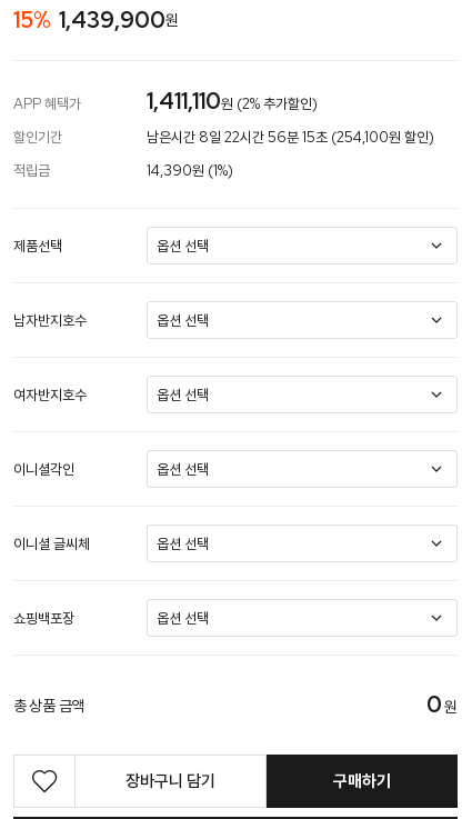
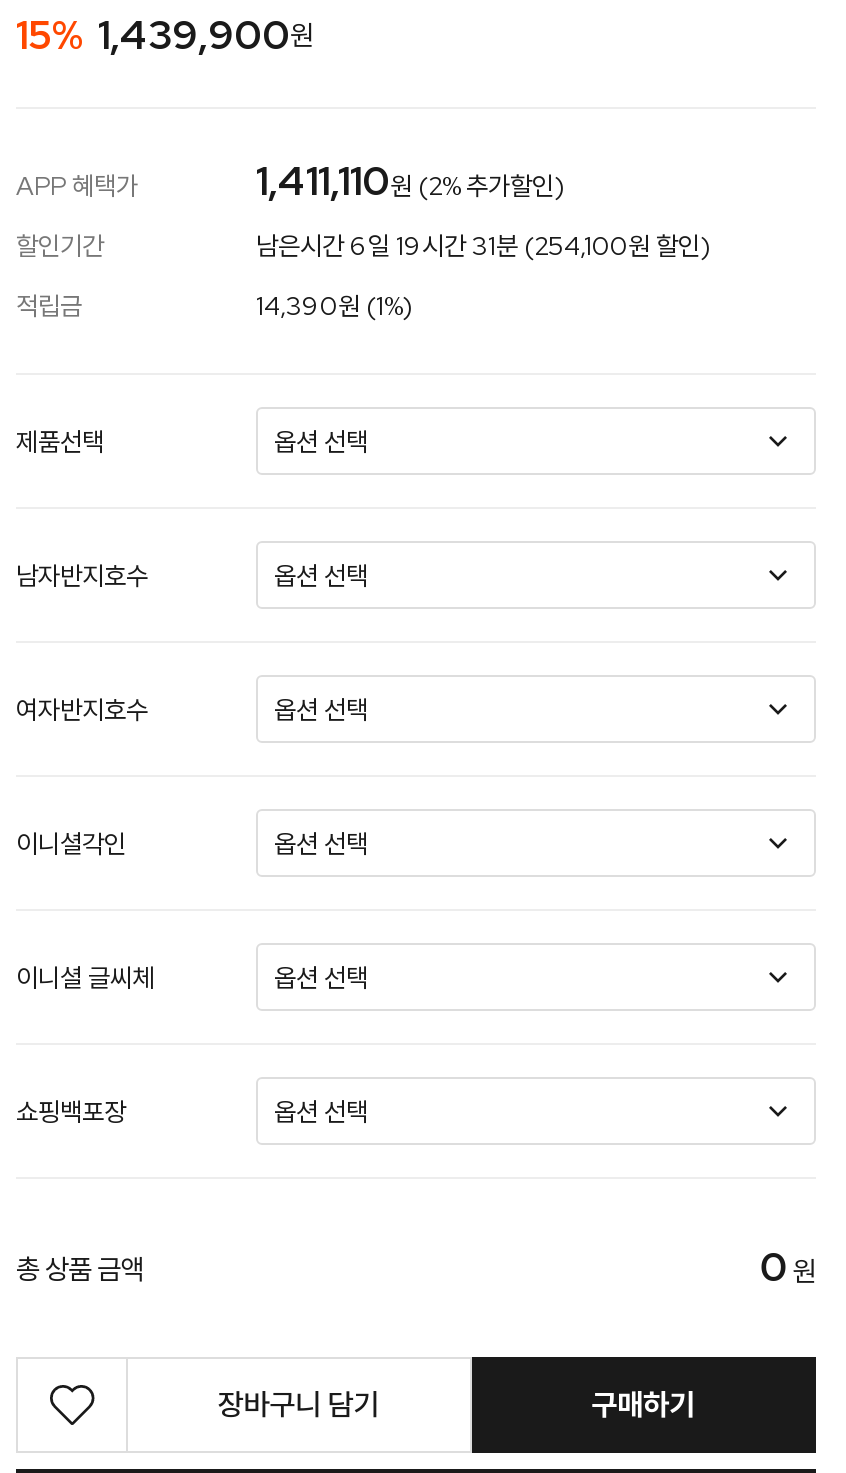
- 남은시간 8일 22시간 56분 15초 (254,100원 할인)
+ 남은시간 6일 19시간 31분 (254,100원 할인)
